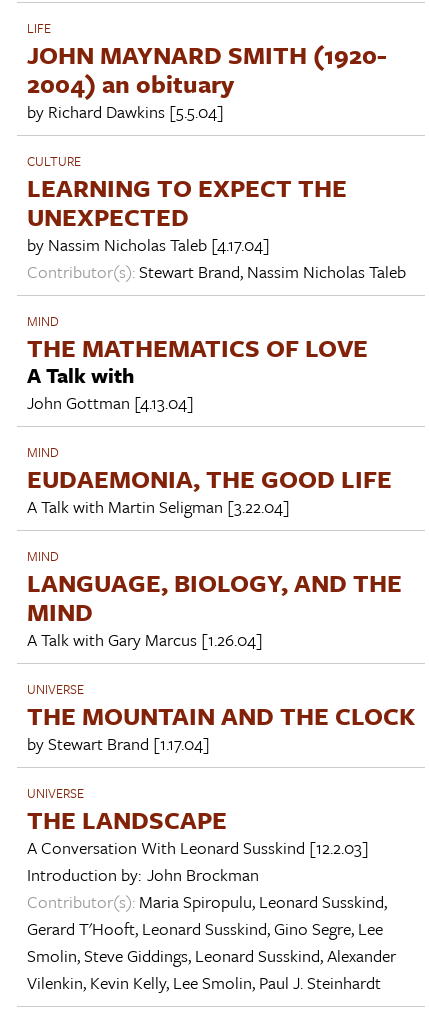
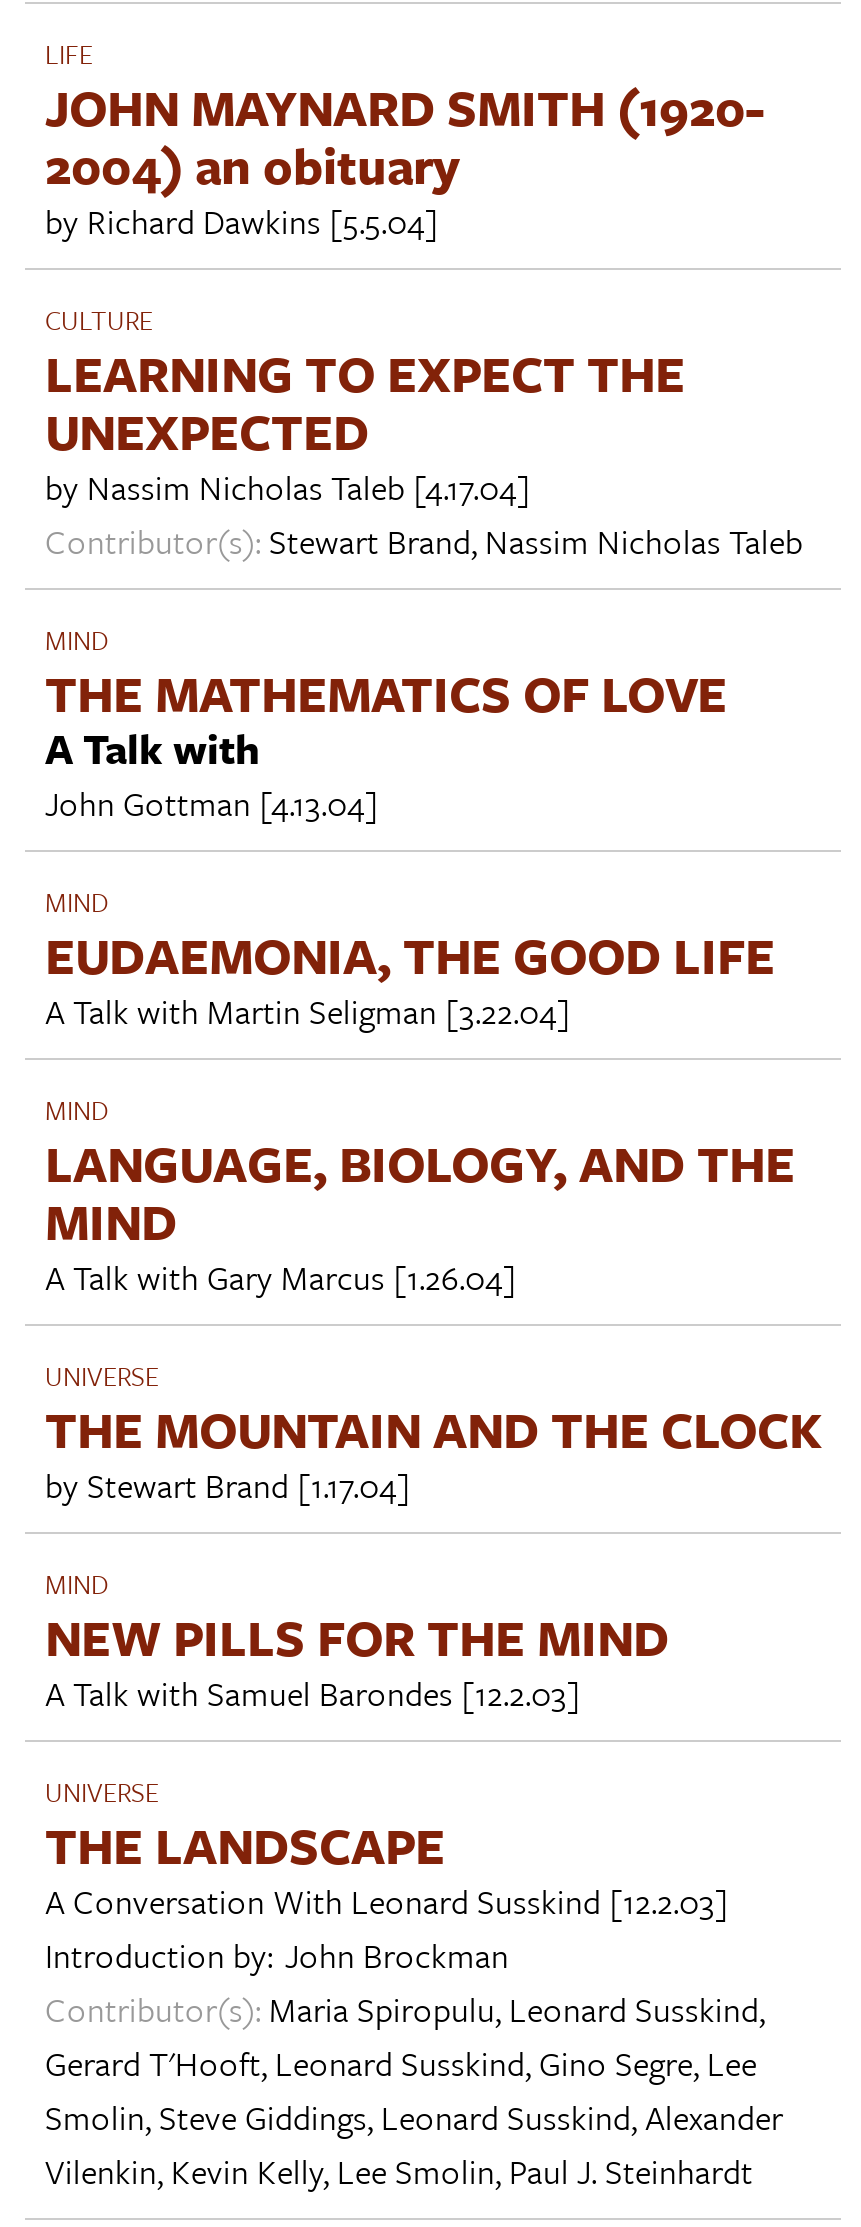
+ MIND
+ NEW PILLS FOR THE MIND
+ A Talk with Samuel Barondes [12.2.03]
